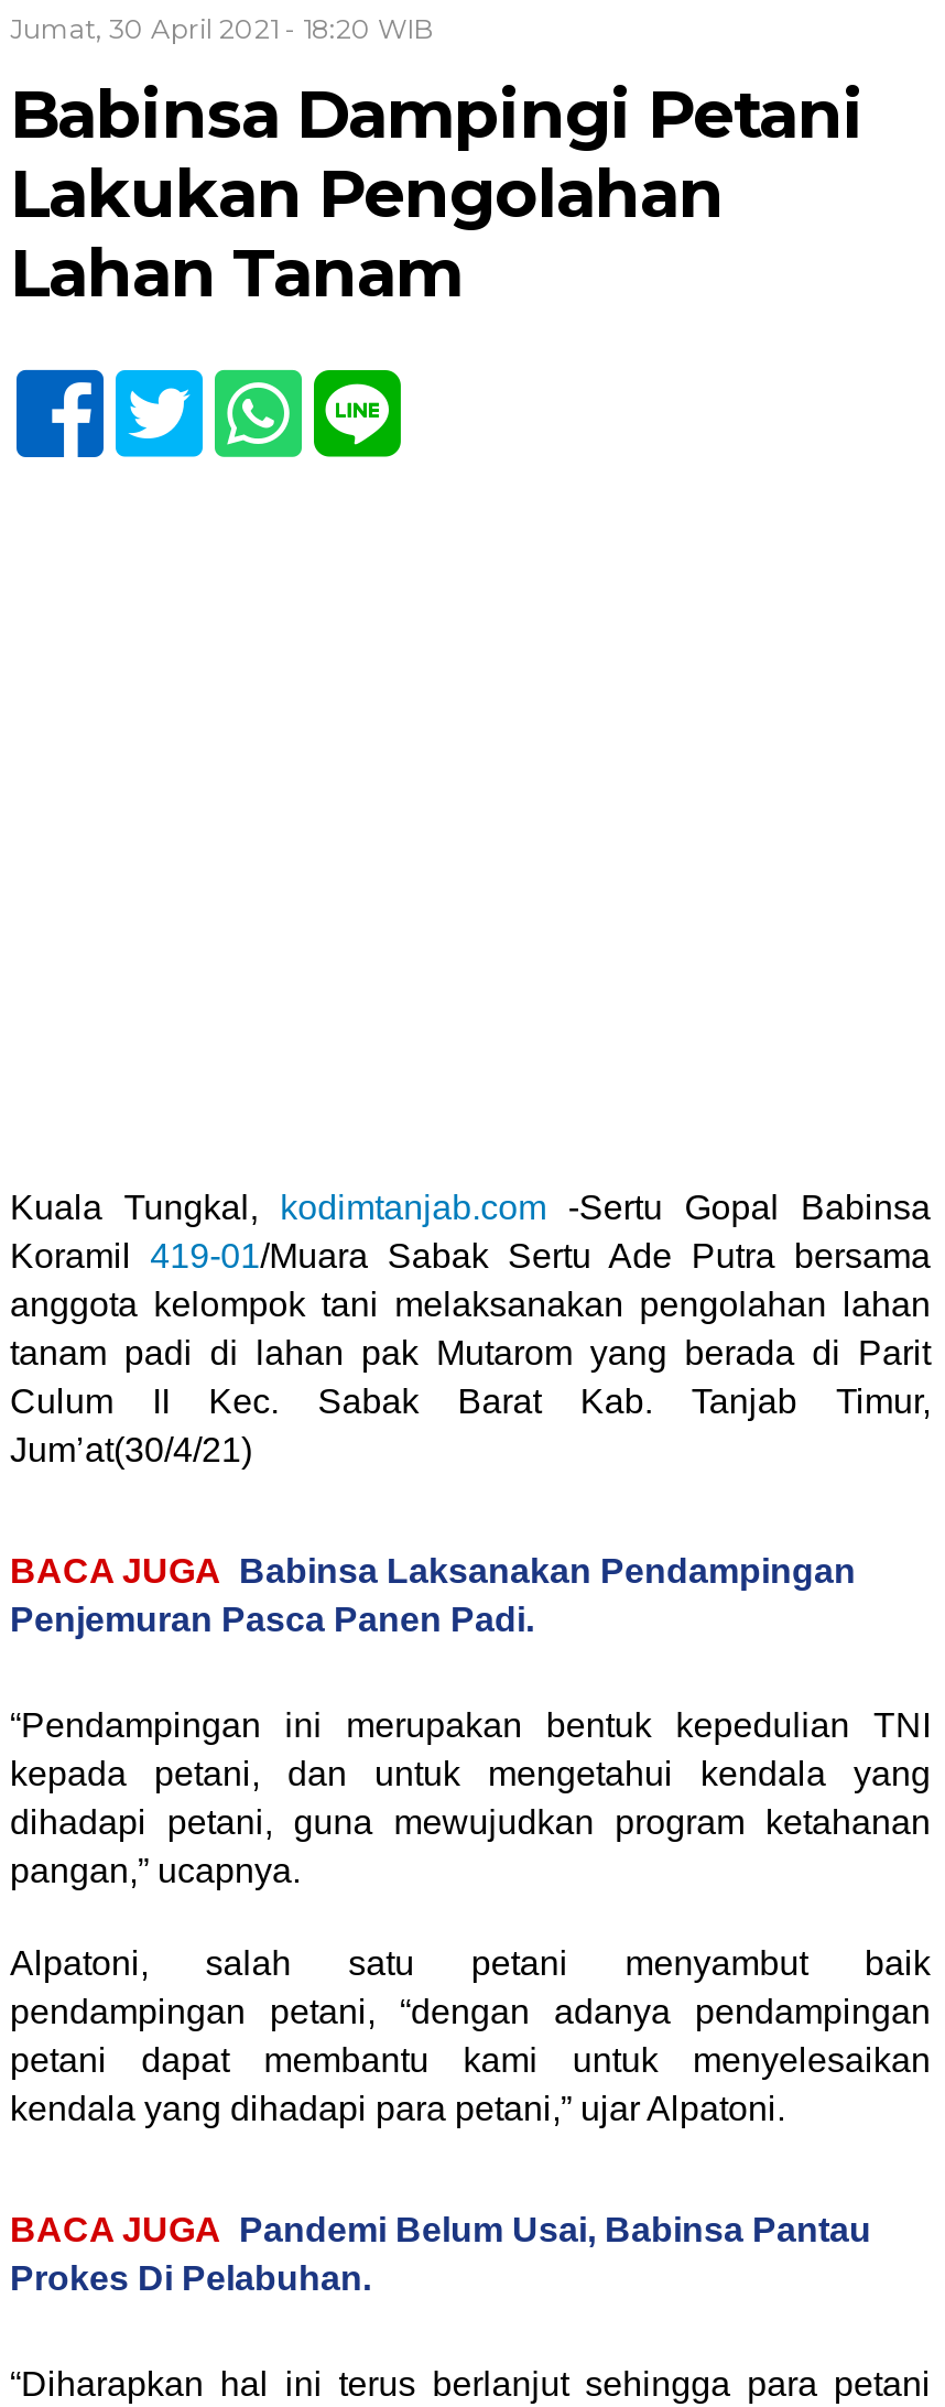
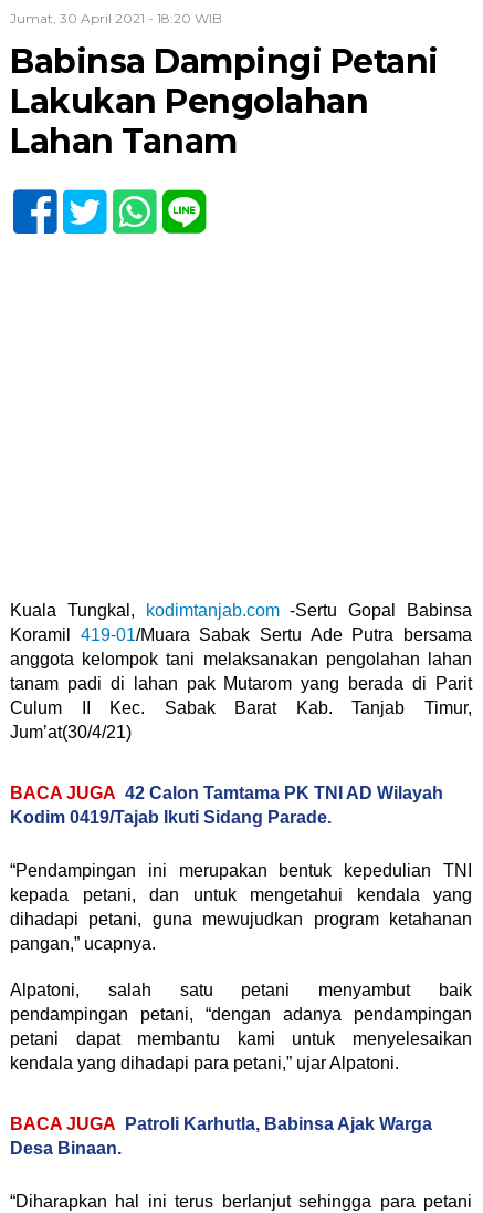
- BACA JUGA Babinsa Laksanakan Pendampingan
- Penjemuran Pasca Panen Padi.
+ BACA JUGA 42 Calon Tamtama PK TNI AD Wilayah
+ Kodim 0419/Tajab Ikuti Sidang Parade.

- BACA JUGA Pandemi Belum Usai, Babinsa Pantau
- Prokes Di Pelabuhan.
+ BACA JUGA Patroli Karhutla, Babinsa Ajak Warga
+ Desa Binaan.
